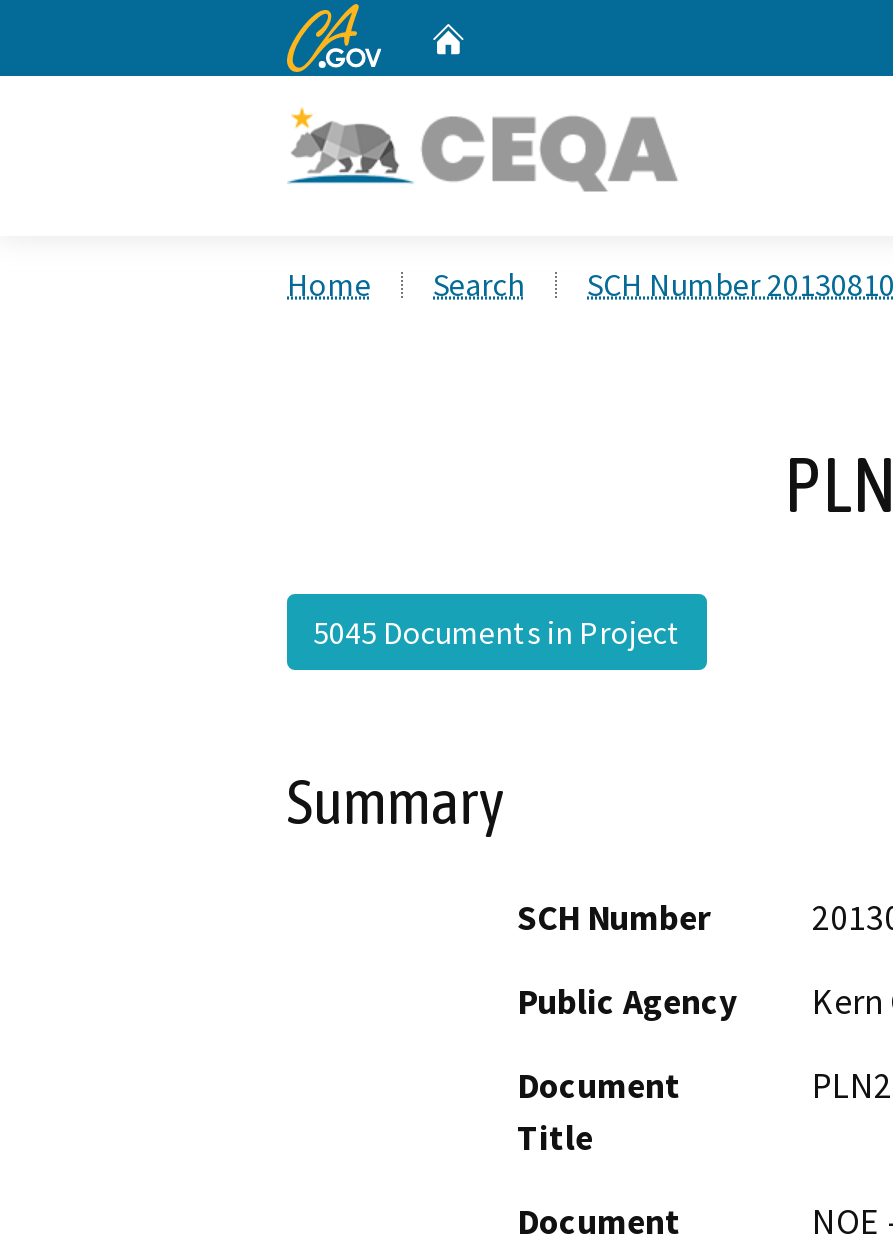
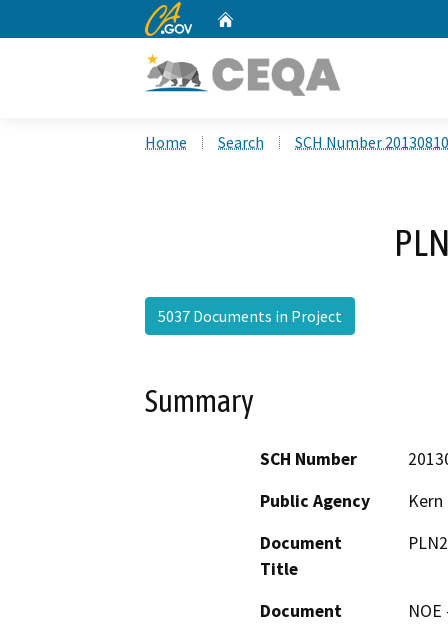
- 5045 Documents in Project
+ 5037 Documents in Project
